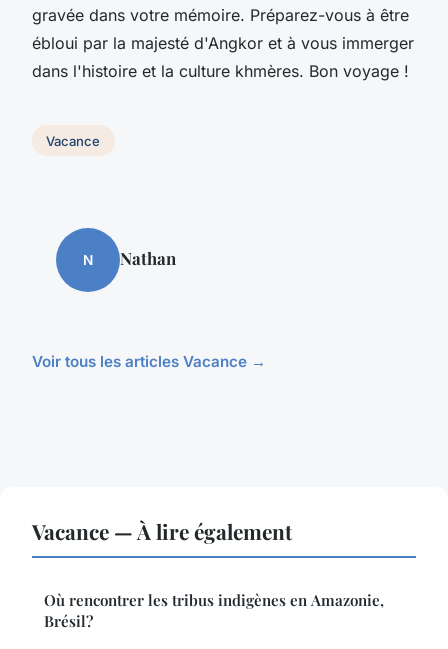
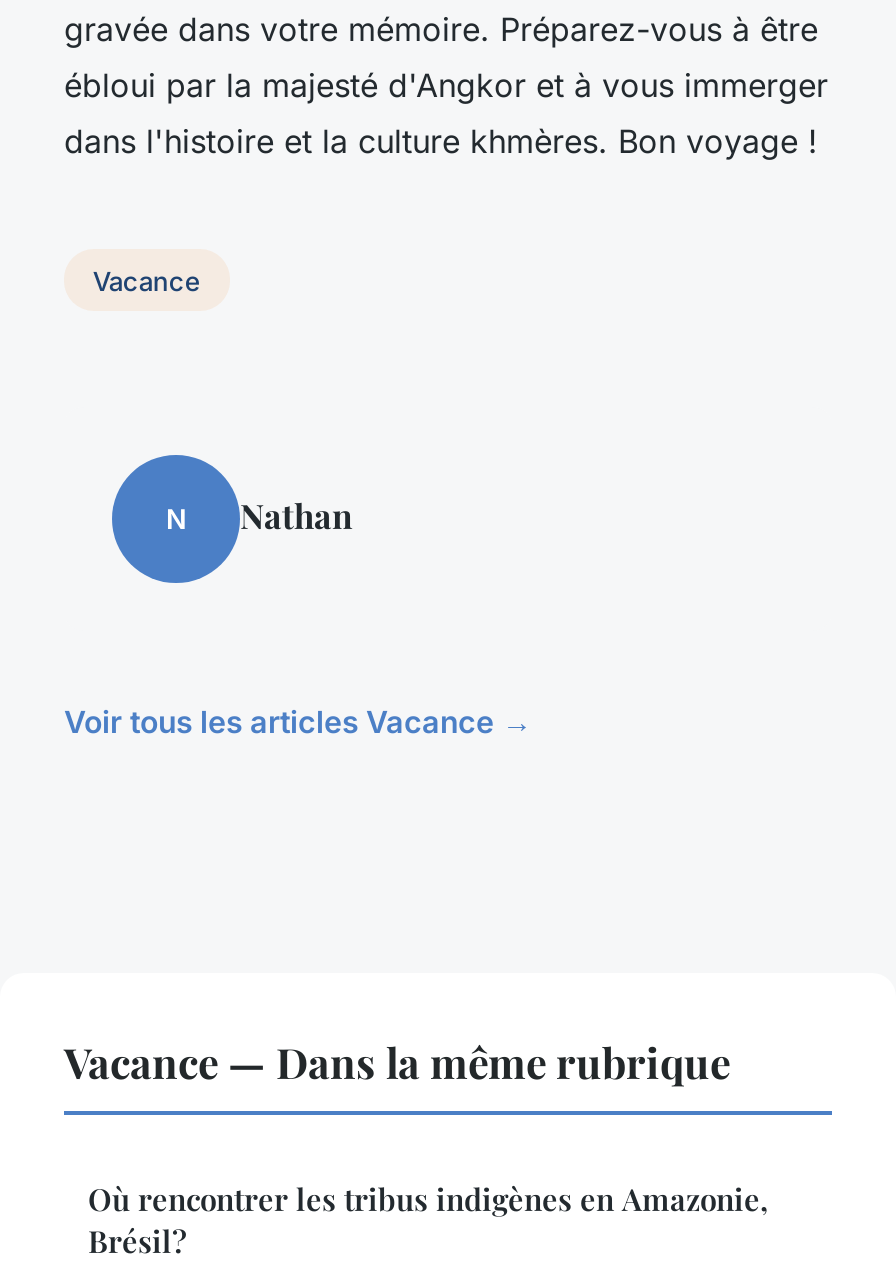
- Vacance — À lire également
+ Vacance — Dans la même rubrique
